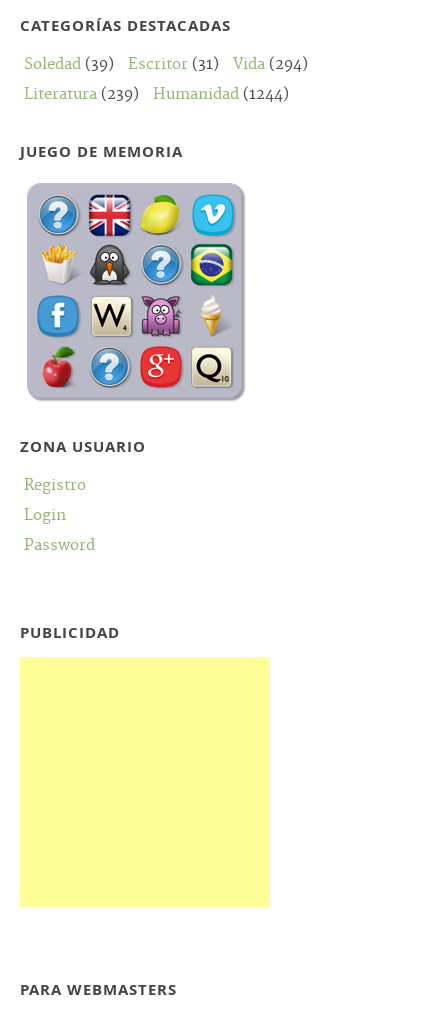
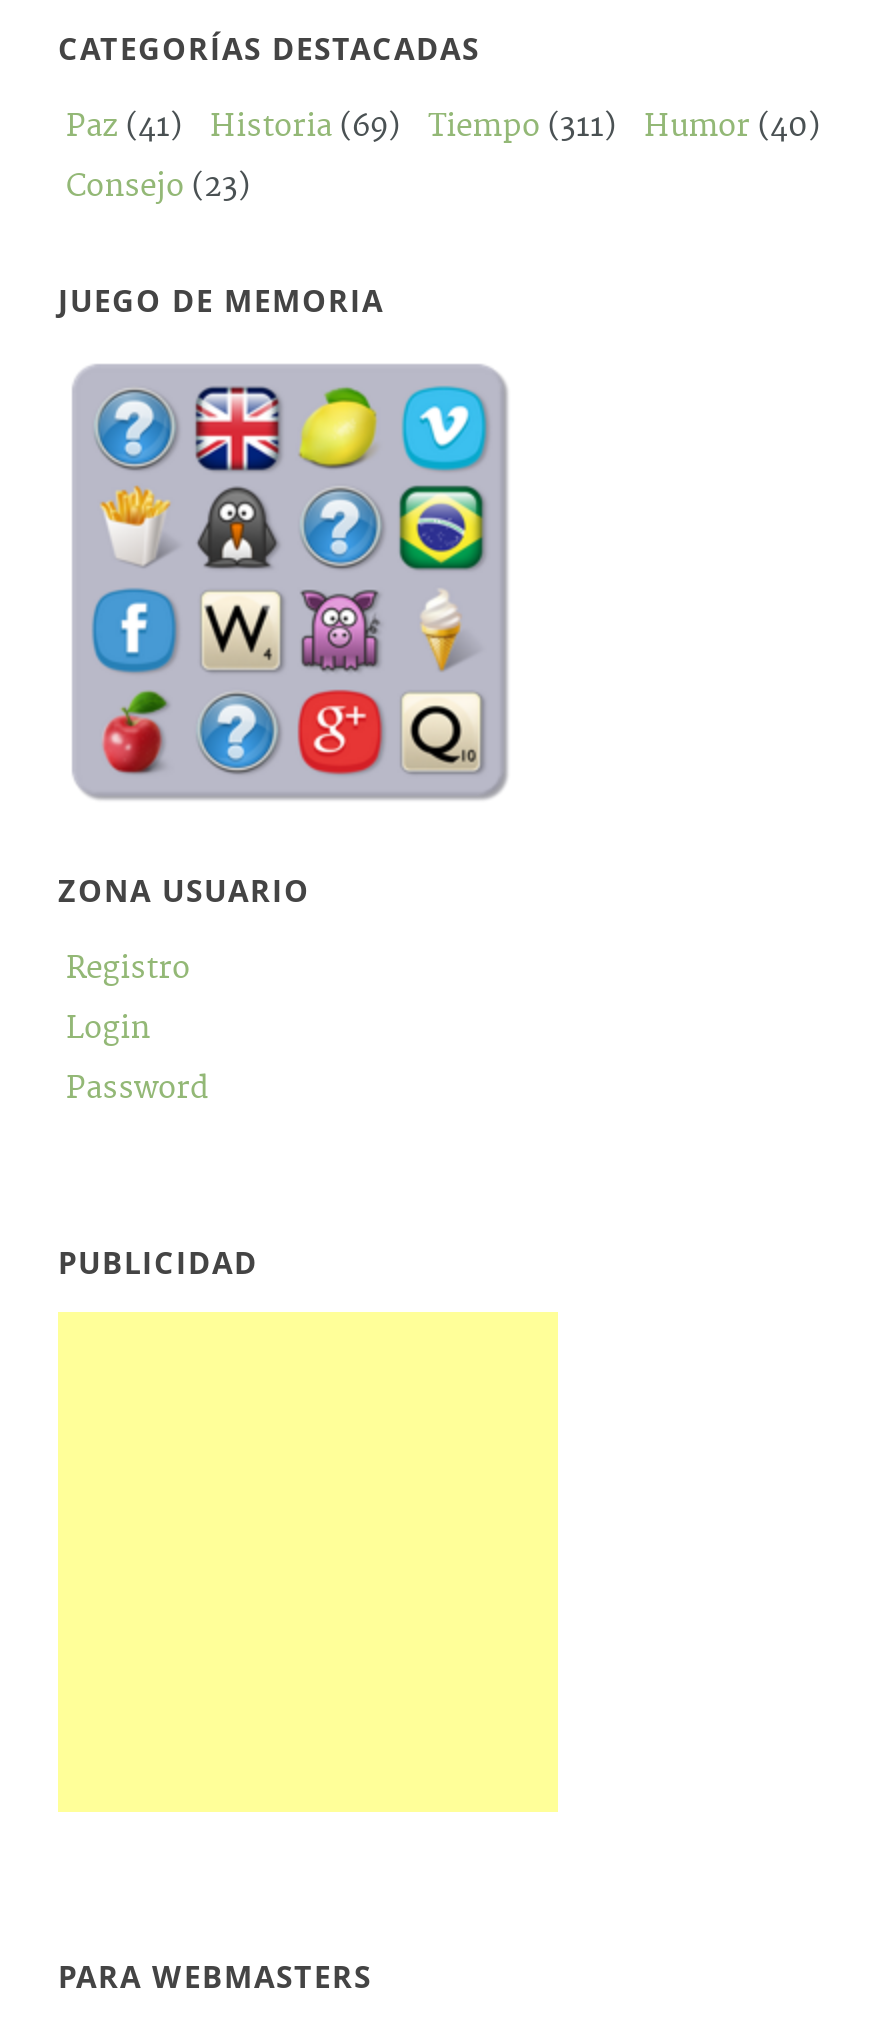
- Soledad (39)
- Escritor (31)
- Vida (294)
+ Paz (41)
+ Historia (69)
+ Tiempo (311)
+ Humor (40)

- Literatura (239)
- Humanidad (1244)
+ Consejo (23)
